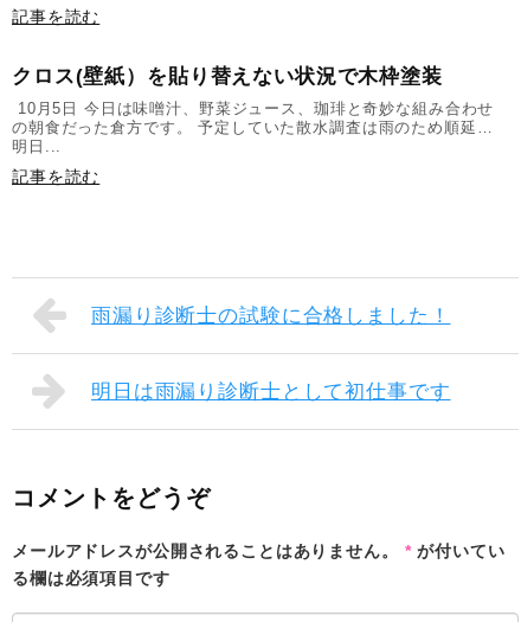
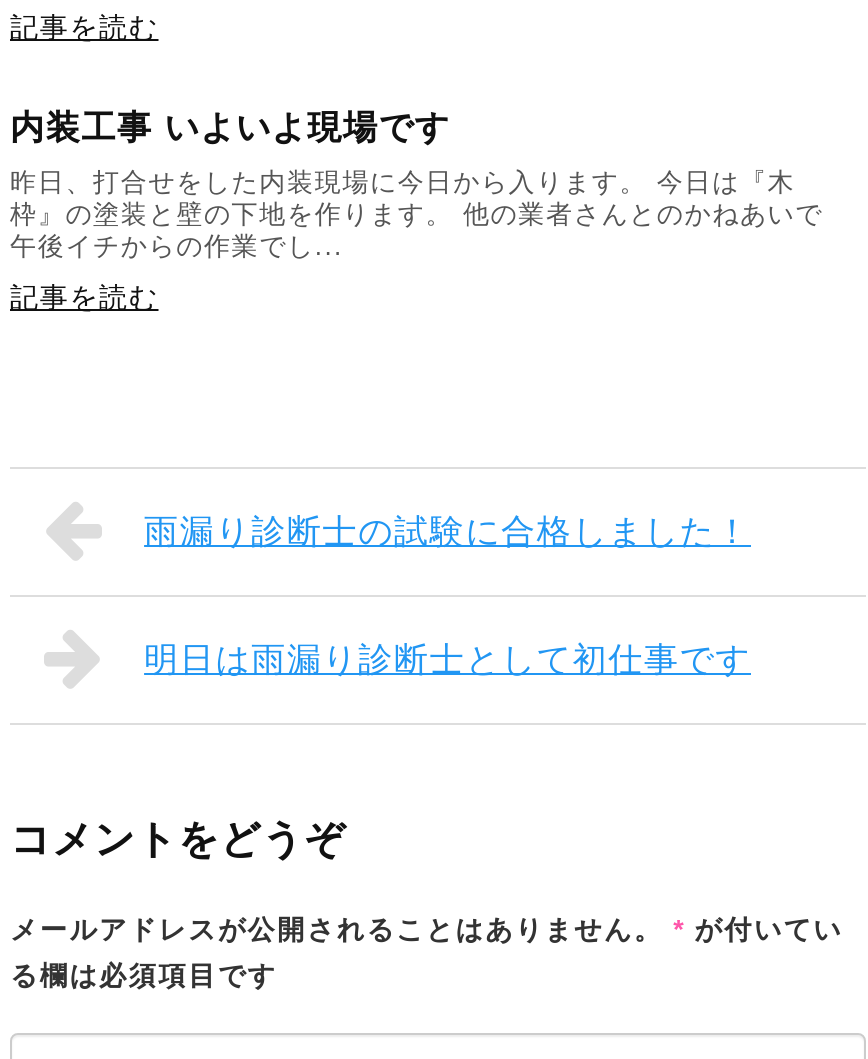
- クロス(壁紙）を貼り替えない状況で木枠塗装
+ 内装工事 いよいよ現場です

- 10月5日 今日は味噌汁、野菜ジュース、珈琲と奇妙な組み合わせ
- の朝食だった倉方です。 予定していた散水調査は雨のため順延…
- 明日...
+ 昨日、打合せをした内装現場に今日から入ります。 今日は『木
+ 枠』の塗装と壁の下地を作ります。 他の業者さんとのかねあいで
+ 午後イチからの作業でし...
